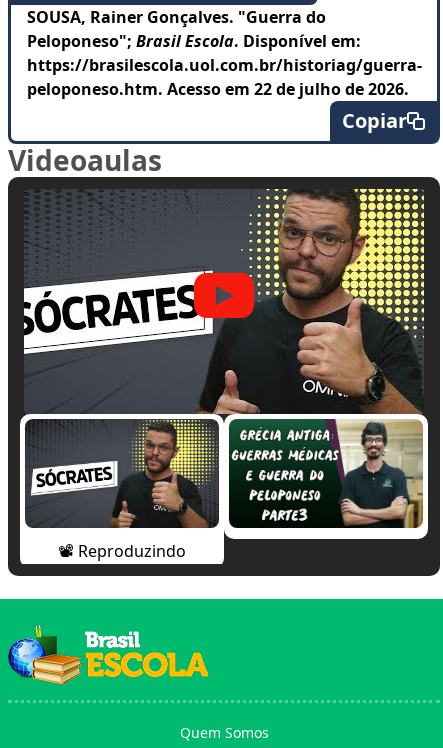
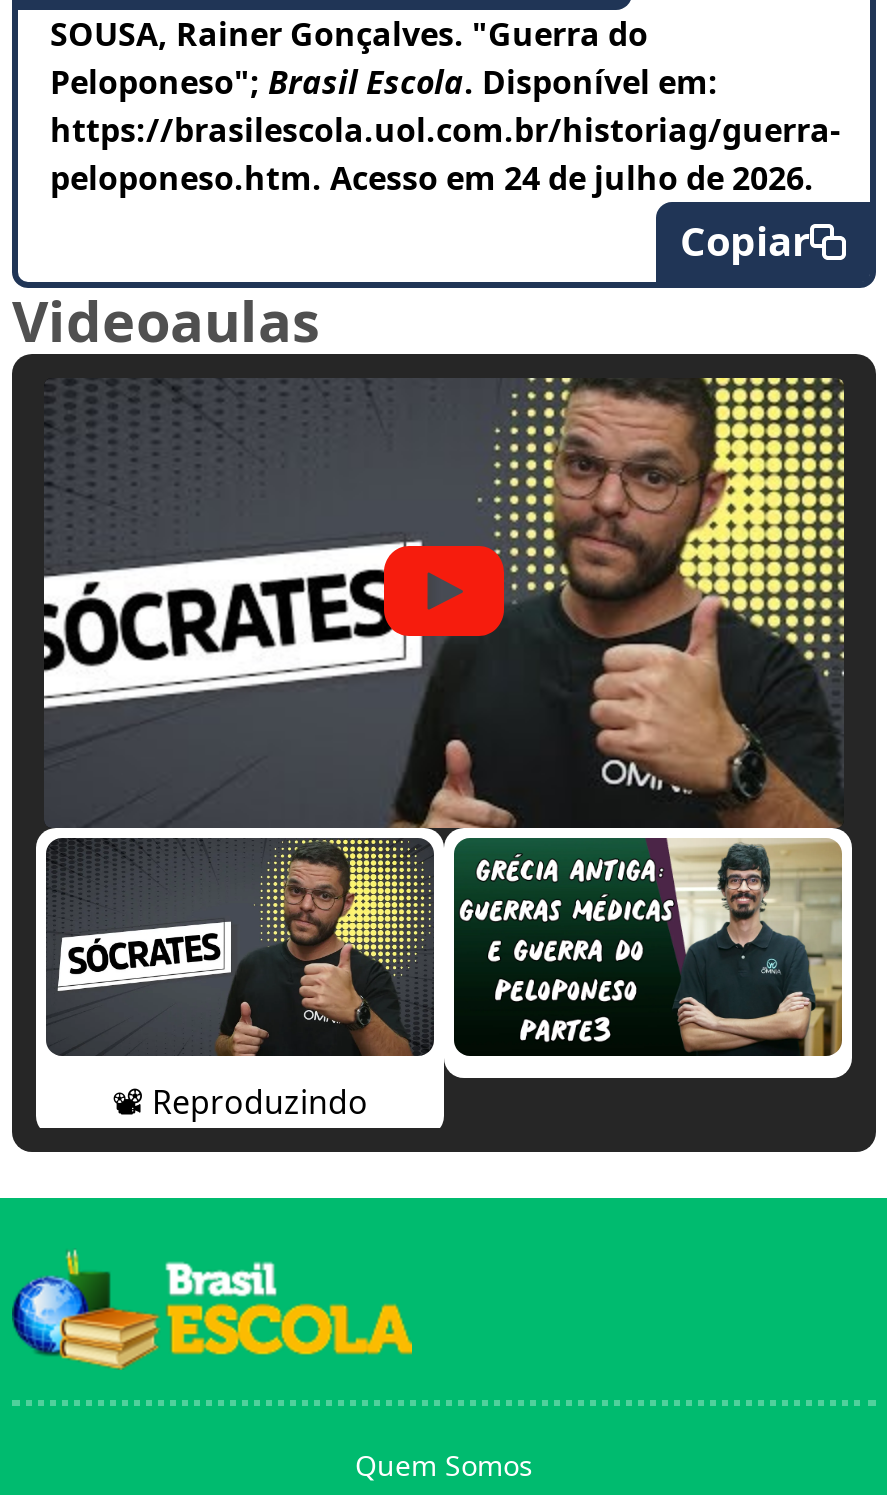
- peloponeso.htm. Acesso em 22 de julho de 2026.
+ peloponeso.htm. Acesso em 24 de julho de 2026.
